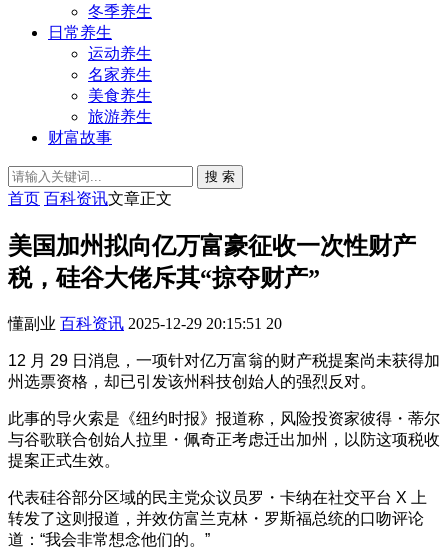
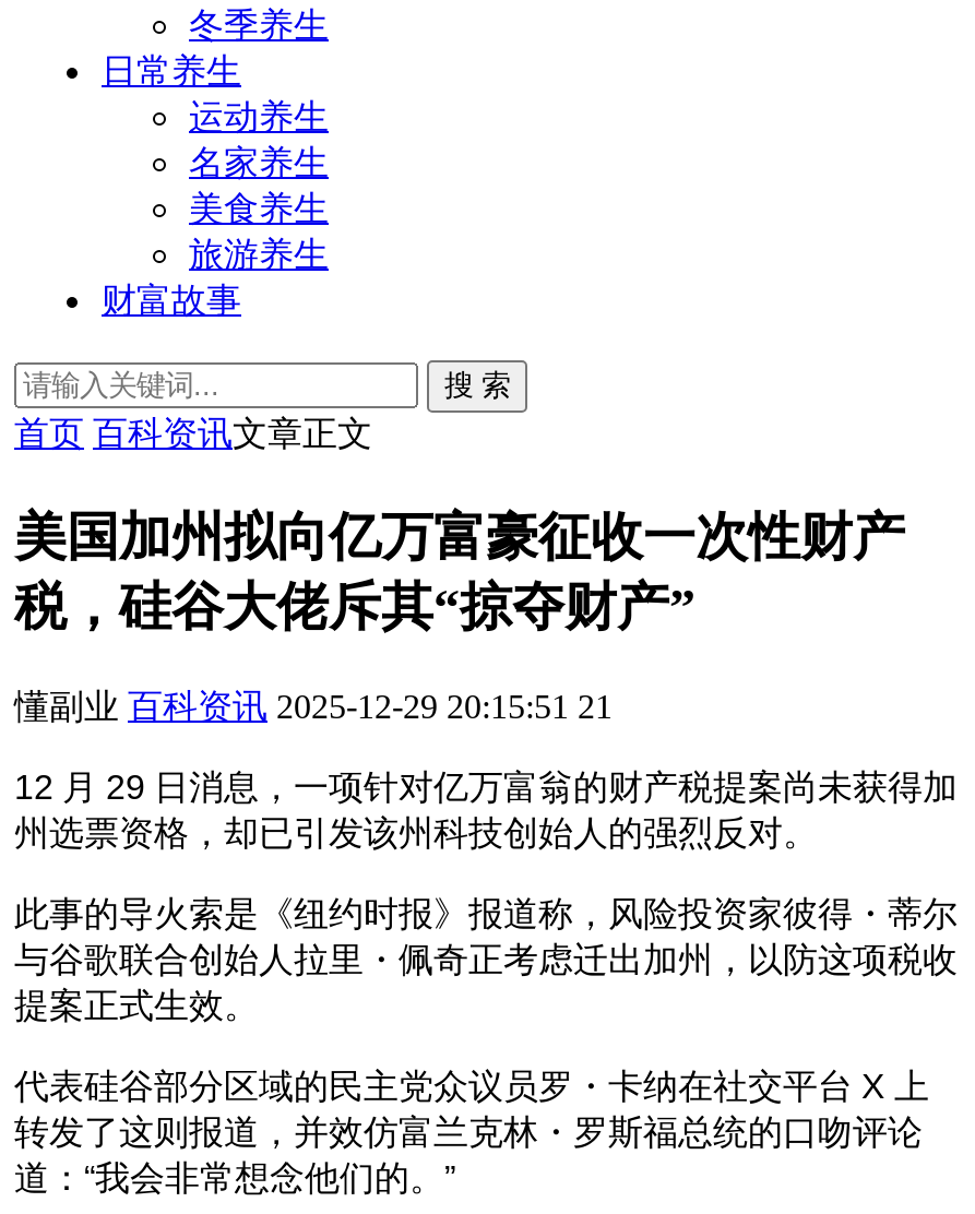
- 懂副业 百科资讯 2025-12-29 20:15:51 20
+ 懂副业 百科资讯 2025-12-29 20:15:51 21
